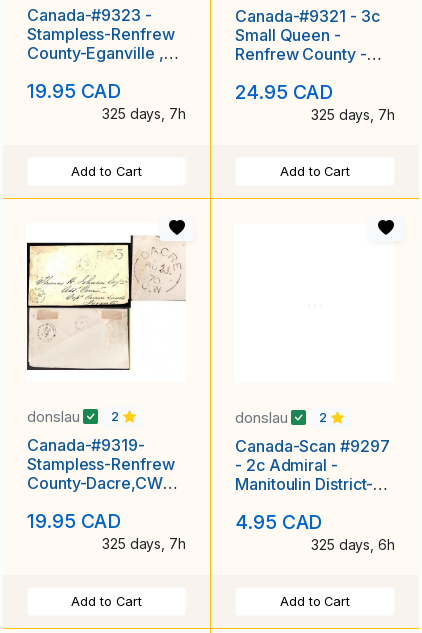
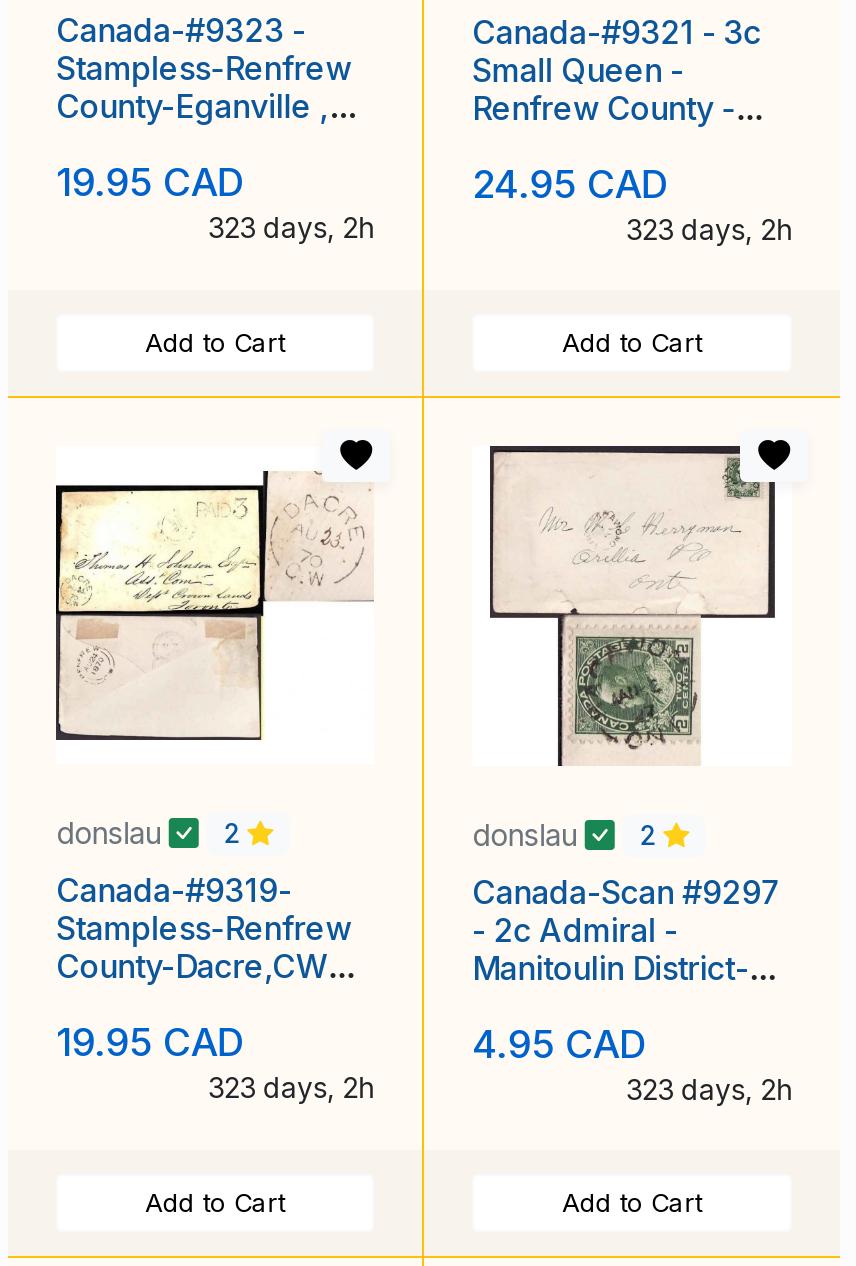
- 325 days, 7h
+ 323 days, 2h

- 325 days, 7h
+ 323 days, 2h

+ [image]

- 325 days, 7h
+ 323 days, 2h

- 325 days, 6h
+ 323 days, 2h
